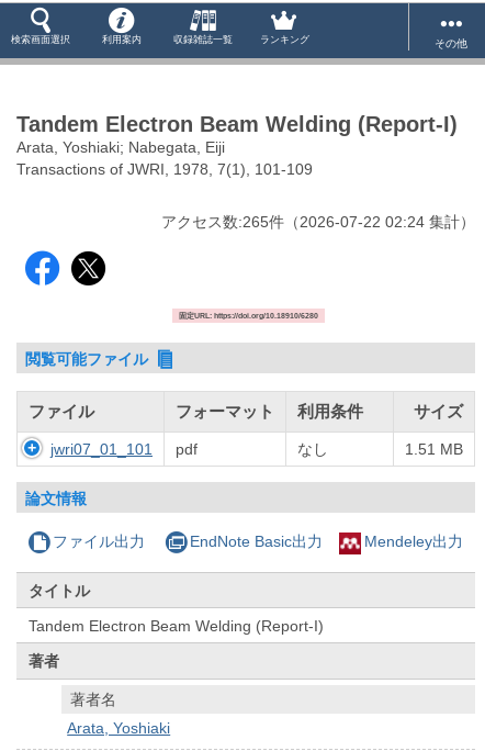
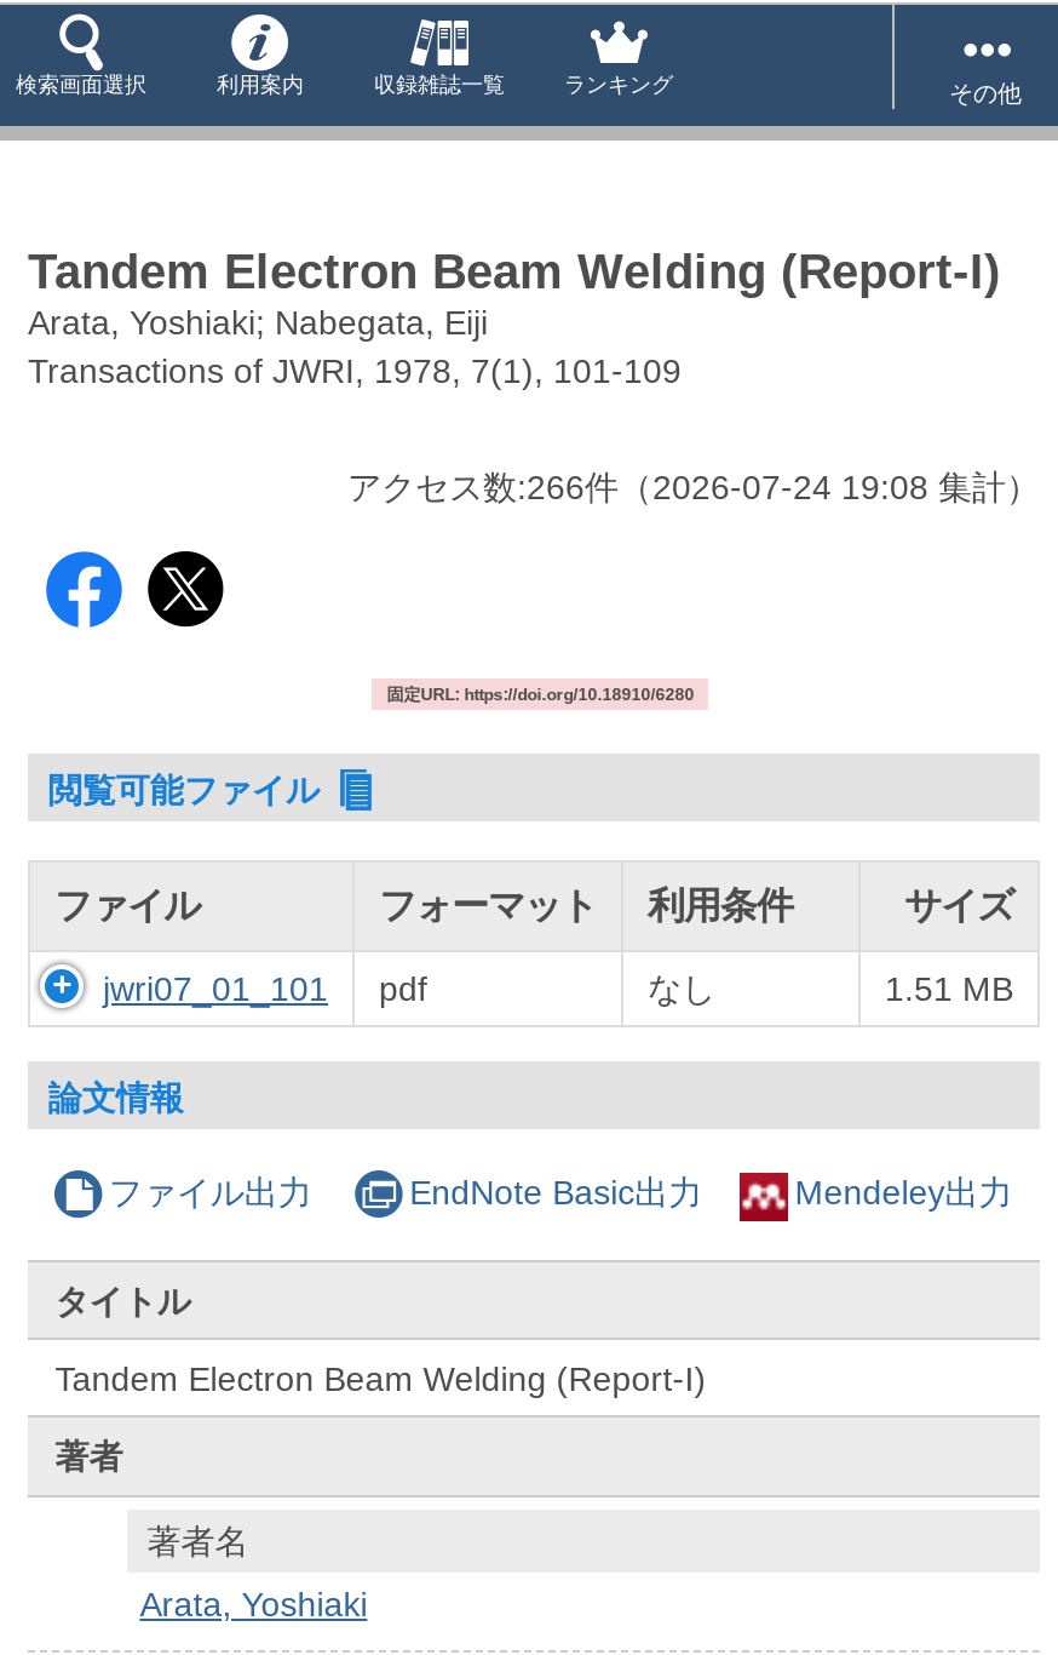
- アクセス数:265件（2026-07-22 02:24 集計）
+ アクセス数:266件（2026-07-24 19:08 集計）
